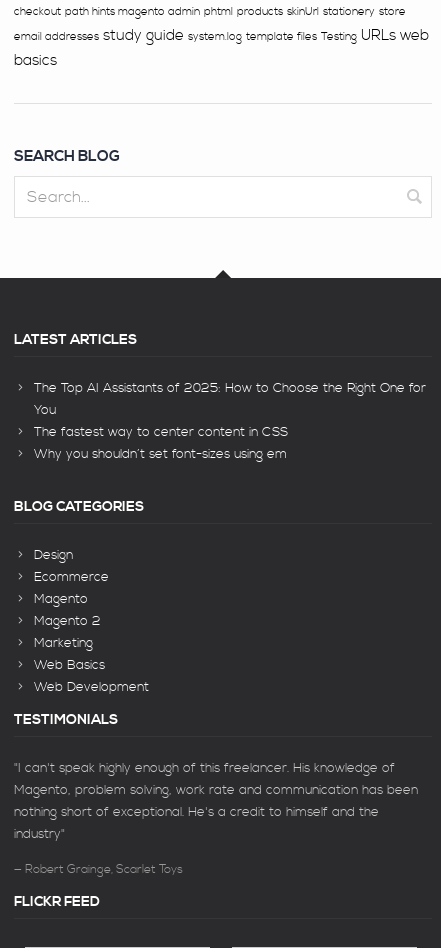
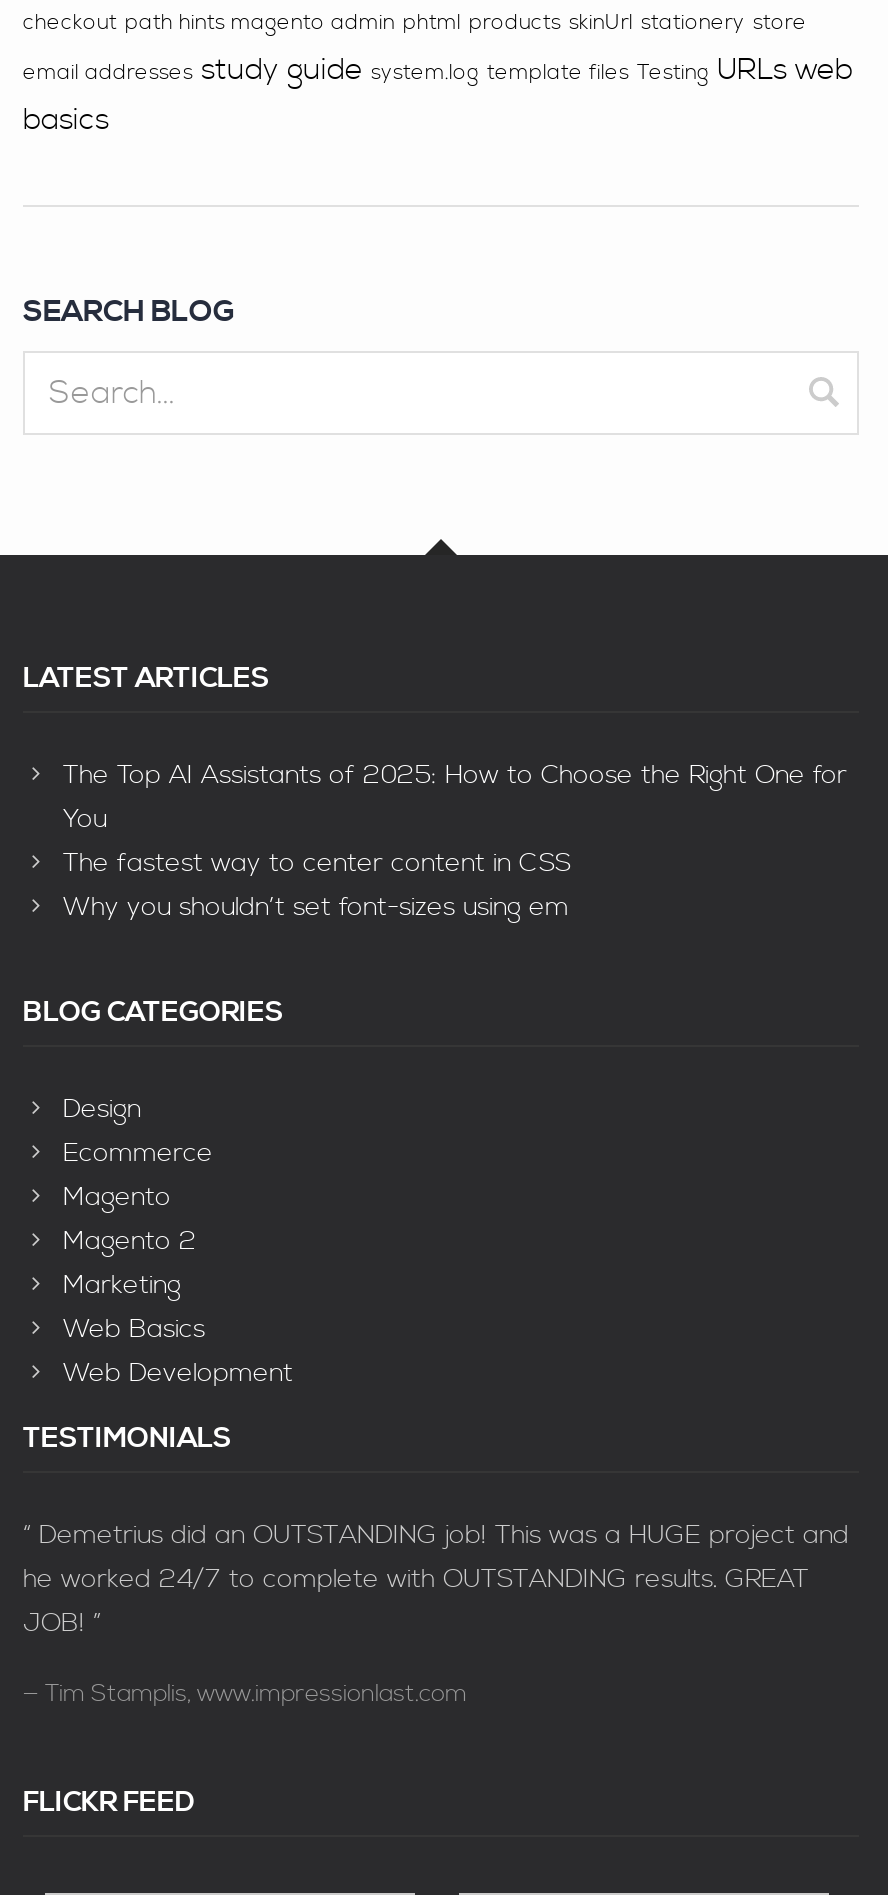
- "I can't speak highly enough of this freelancer. His knowledge of
- Magento, problem solving, work rate and communication has been
- nothing short of exceptional. He's a credit to himself and the
- industry"
+ “ Demetrius did an OUTSTANDING job! This was a HUGE project and
+ he worked 24/7 to complete with OUTSTANDING results. GREAT
+ JOB! ”

- Robert Grainge, Scarlet Toys
+ Tim Stamplis, www.impressionlast.com
